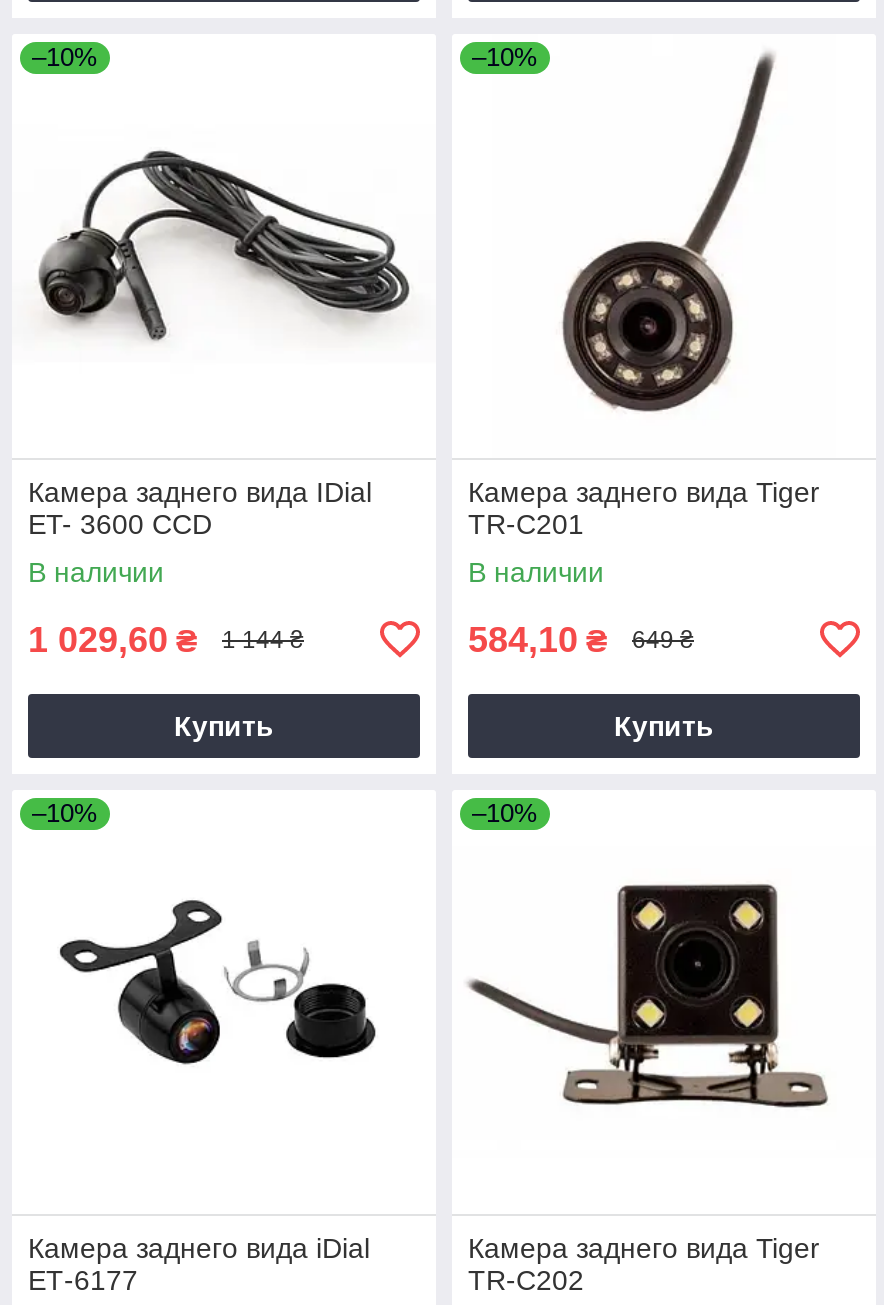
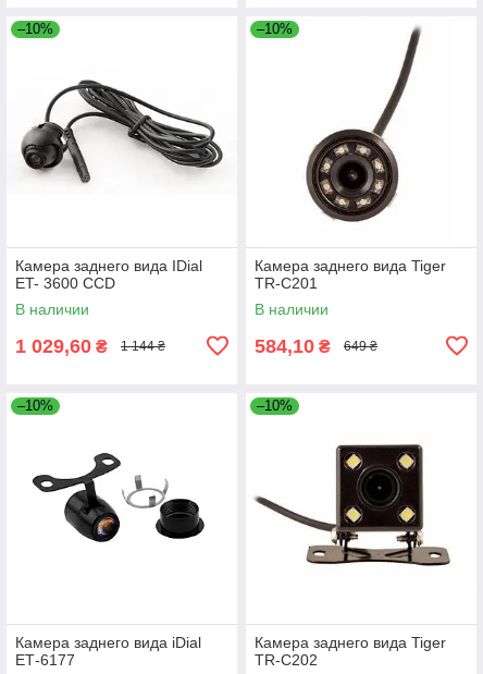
- Купить

- Купить
